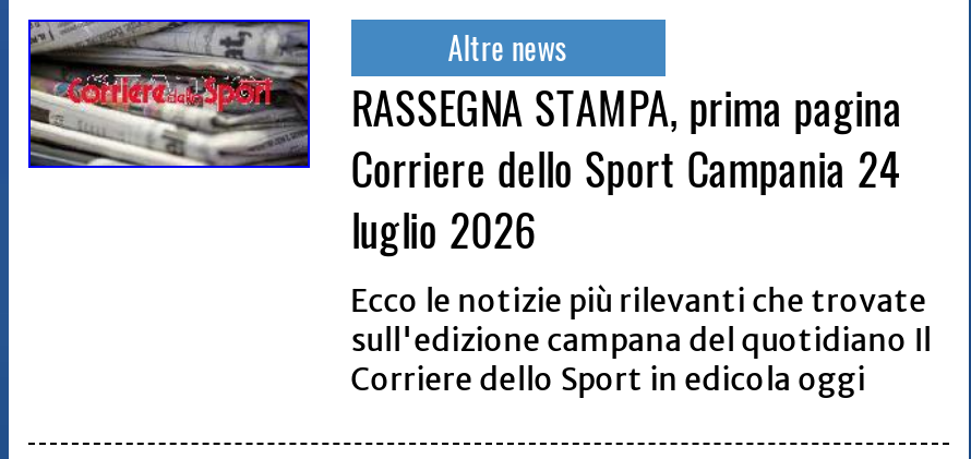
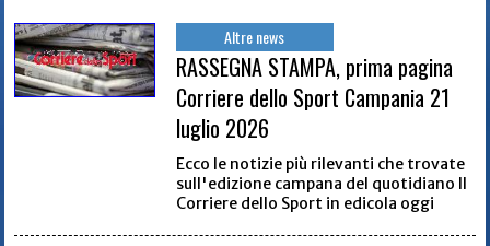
- Corriere dello Sport Campania 24
+ Corriere dello Sport Campania 21
